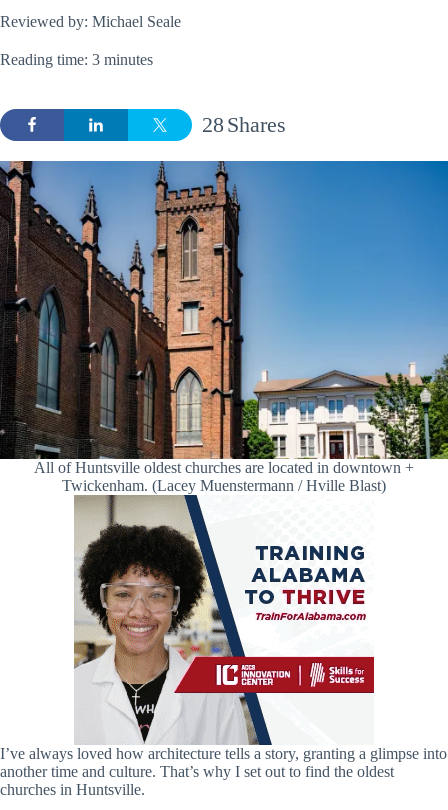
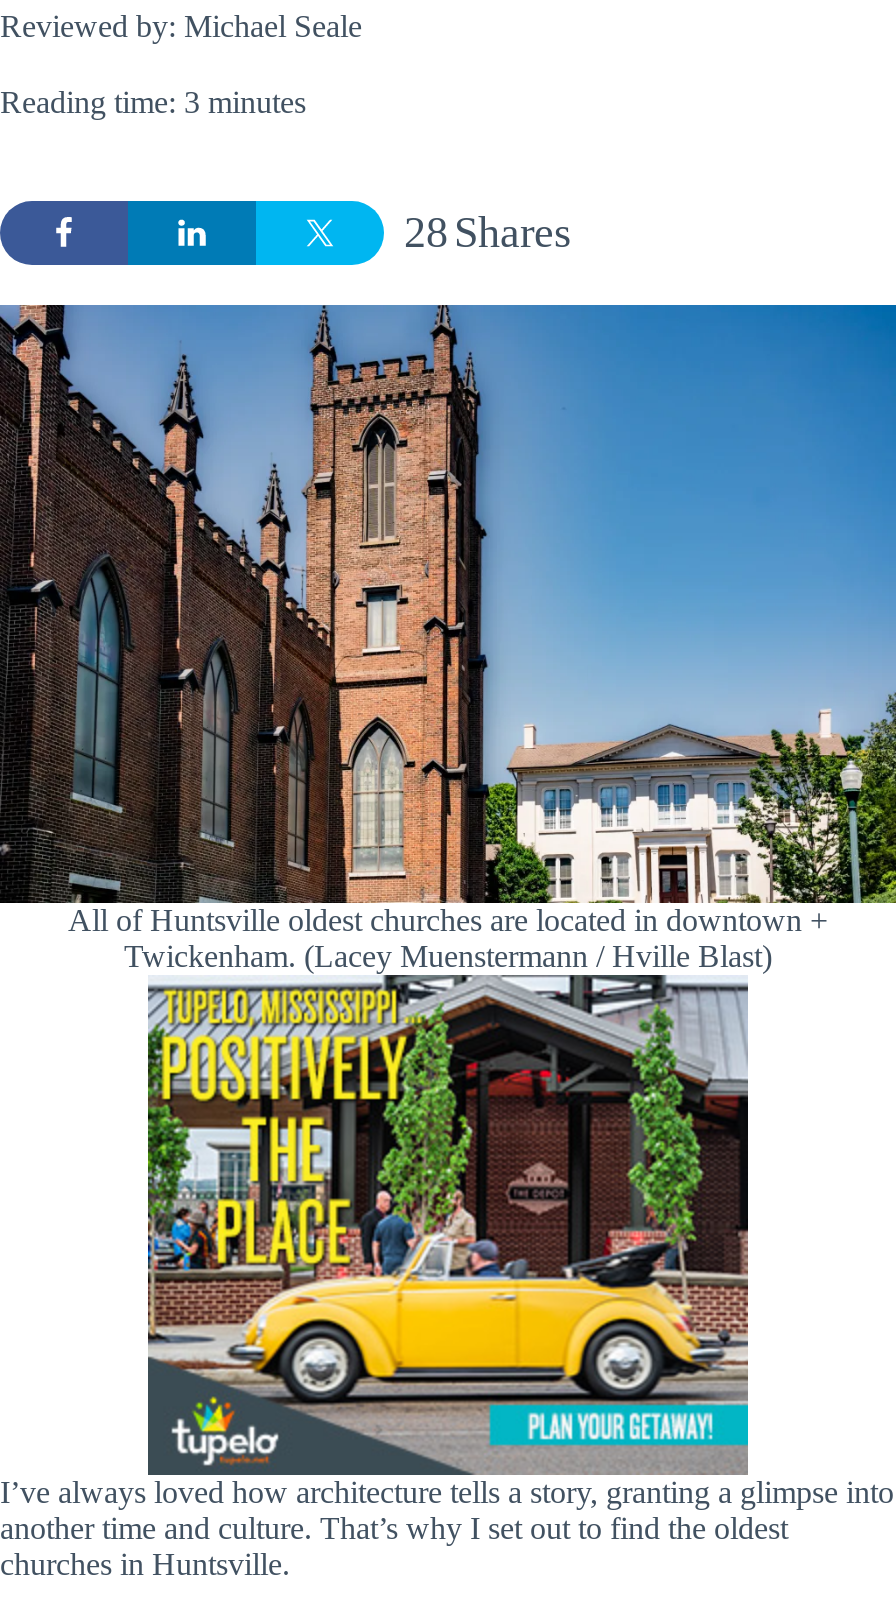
- [image]
+ [image]
